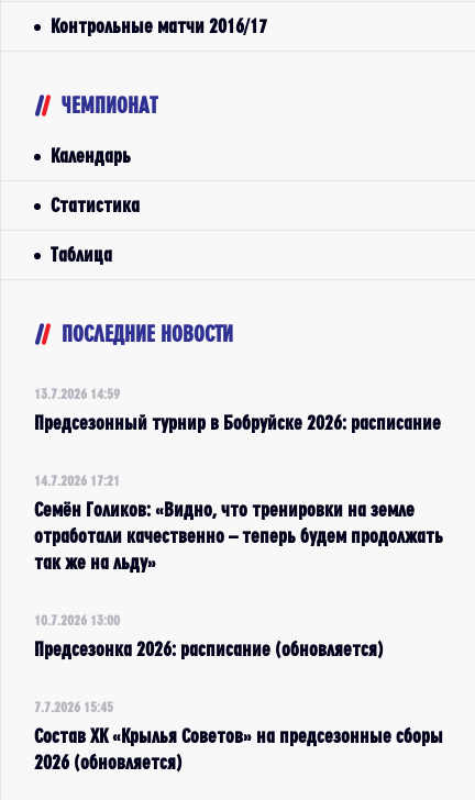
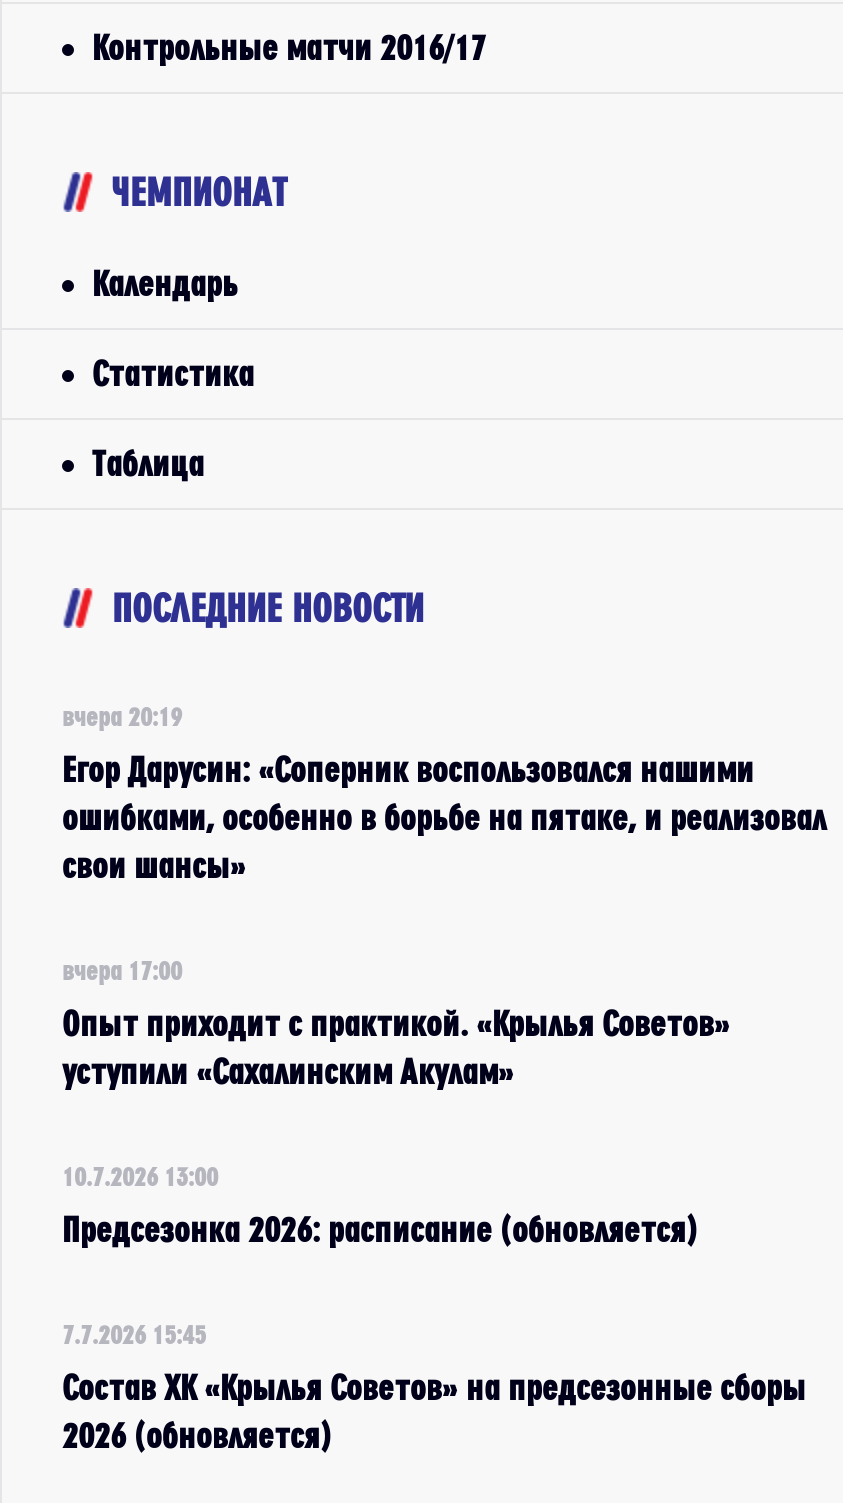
- 13.7.2026 14:59
+ вчера 20:19

- Предсезонный турнир в Бобруйске 2026: расписание
+ Егор Дарусин: «Соперник воспользовался нашими
+ ошибками, особенно в борьбе на пятаке, и реализовал
+ свои шансы»

- 14.7.2026 17:21
+ вчера 17:00

- Семён Голиков: «Видно, что тренировки на земле
- отработали качественно – теперь будем продолжать
- так же на льду»
+ Опыт приходит с практикой. «Крылья Советов»
+ уступили «Сахалинским Акулам»
